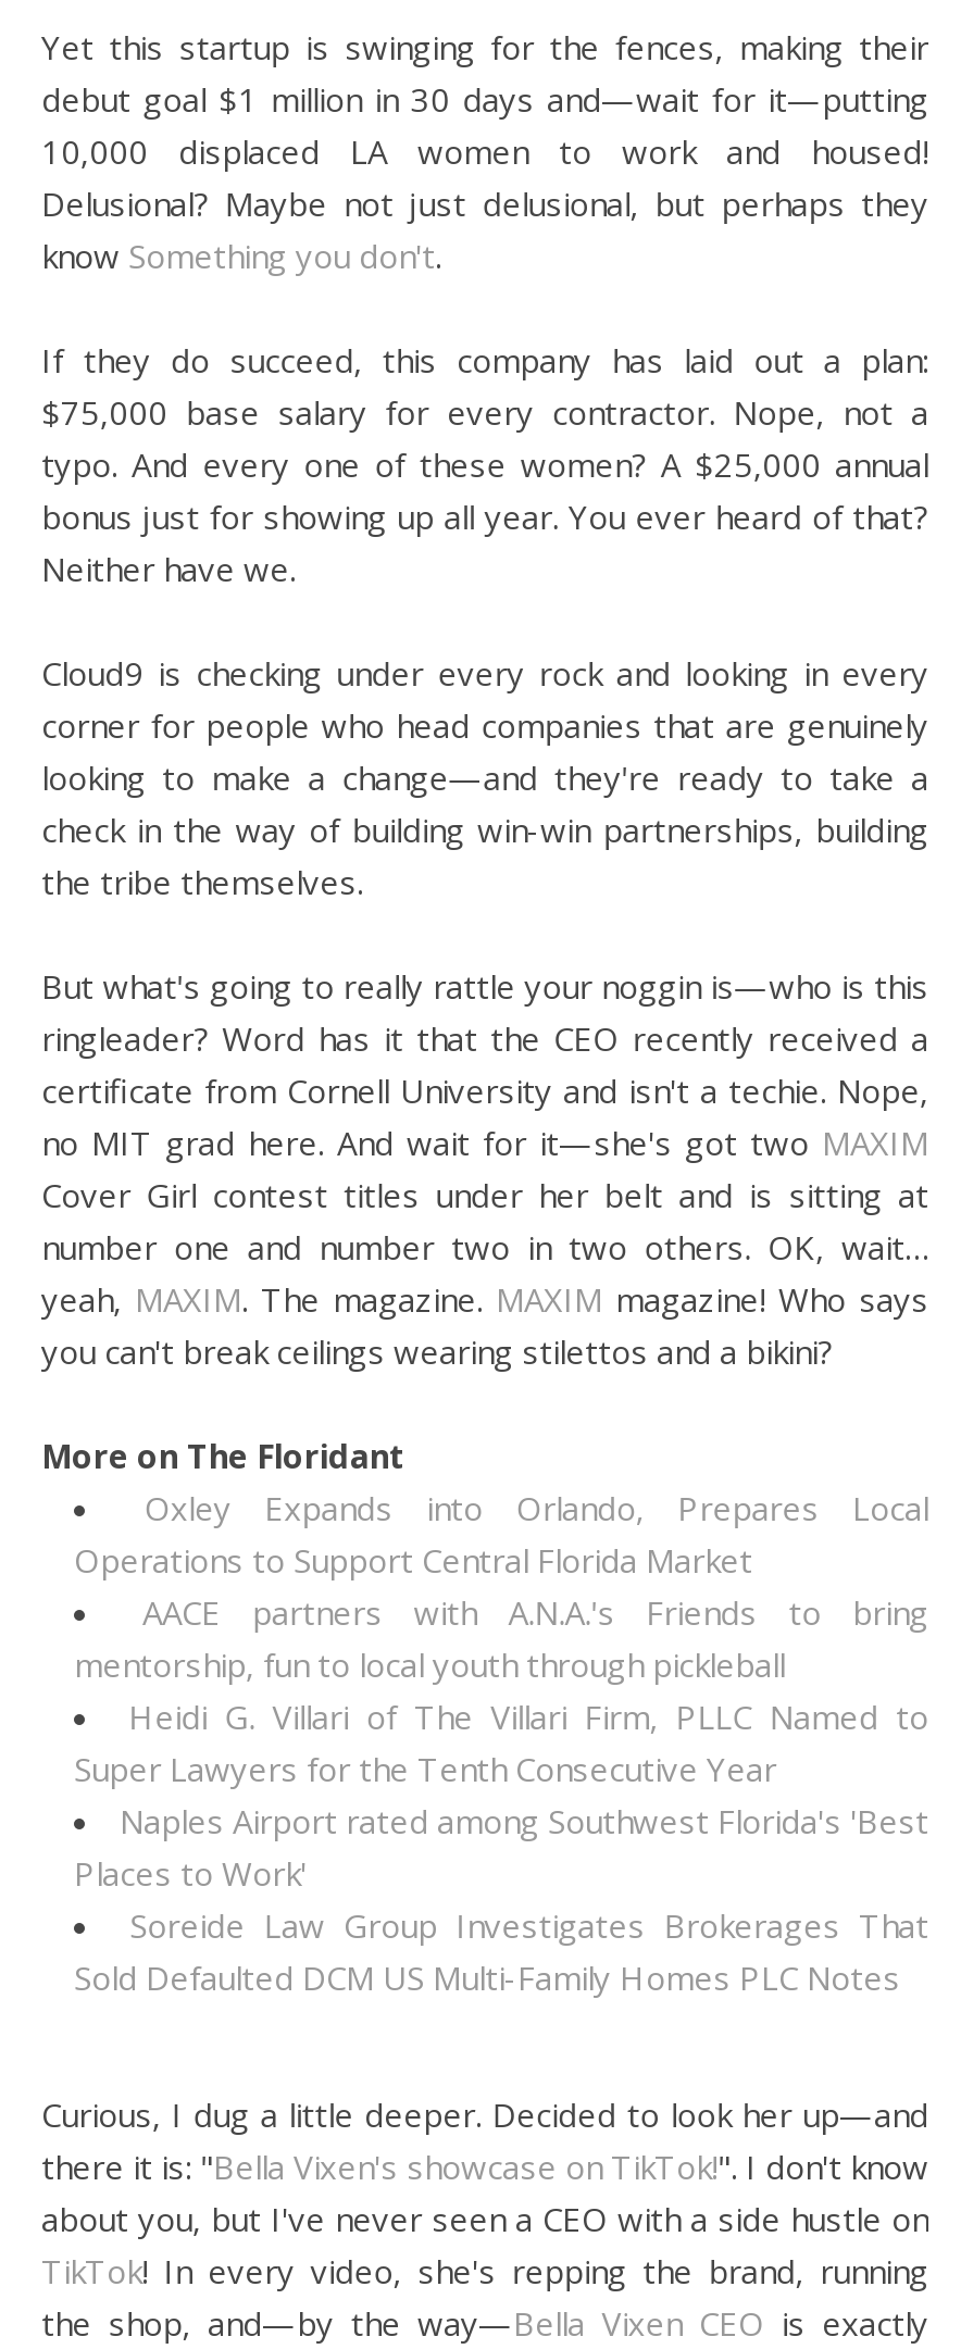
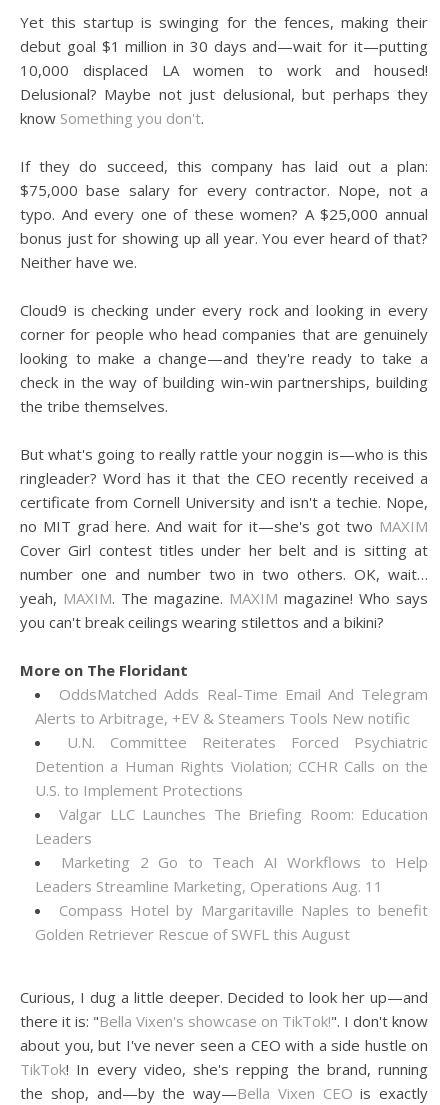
- Oxley Expands into Orlando, Prepares Local
- Operations to Support Central Florida Market
- AACE partners with A.N.A.'s Friends to bring
- mentorship, fun to local youth through pickleball
- Heidi G. Villari of The Villari Firm, PLLC Named to
- Super Lawyers for the Tenth Consecutive Year
- Naples Airport rated among Southwest Florida's 'Best
- Places to Work'
- Soreide Law Group Investigates Brokerages That
- Sold Defaulted DCM US Multi-Family Homes PLC Notes
+ OddsMatched Adds Real-Time Email And Telegram
+ Alerts to Arbitrage, +EV & Steamers Tools New notific
+ U.N. Committee Reiterates Forced Psychiatric
+ Detention a Human Rights Violation; CCHR Calls on the
+ U.S. to Implement Protections
+ Valgar LLC Launches The Briefing Room: Education
+ Leaders
+ Marketing 2 Go to Teach AI Workflows to Help
+ Leaders Streamline Marketing, Operations Aug. 11
+ Compass Hotel by Margaritaville Naples to benefit
+ Golden Retriever Rescue of SWFL this August
